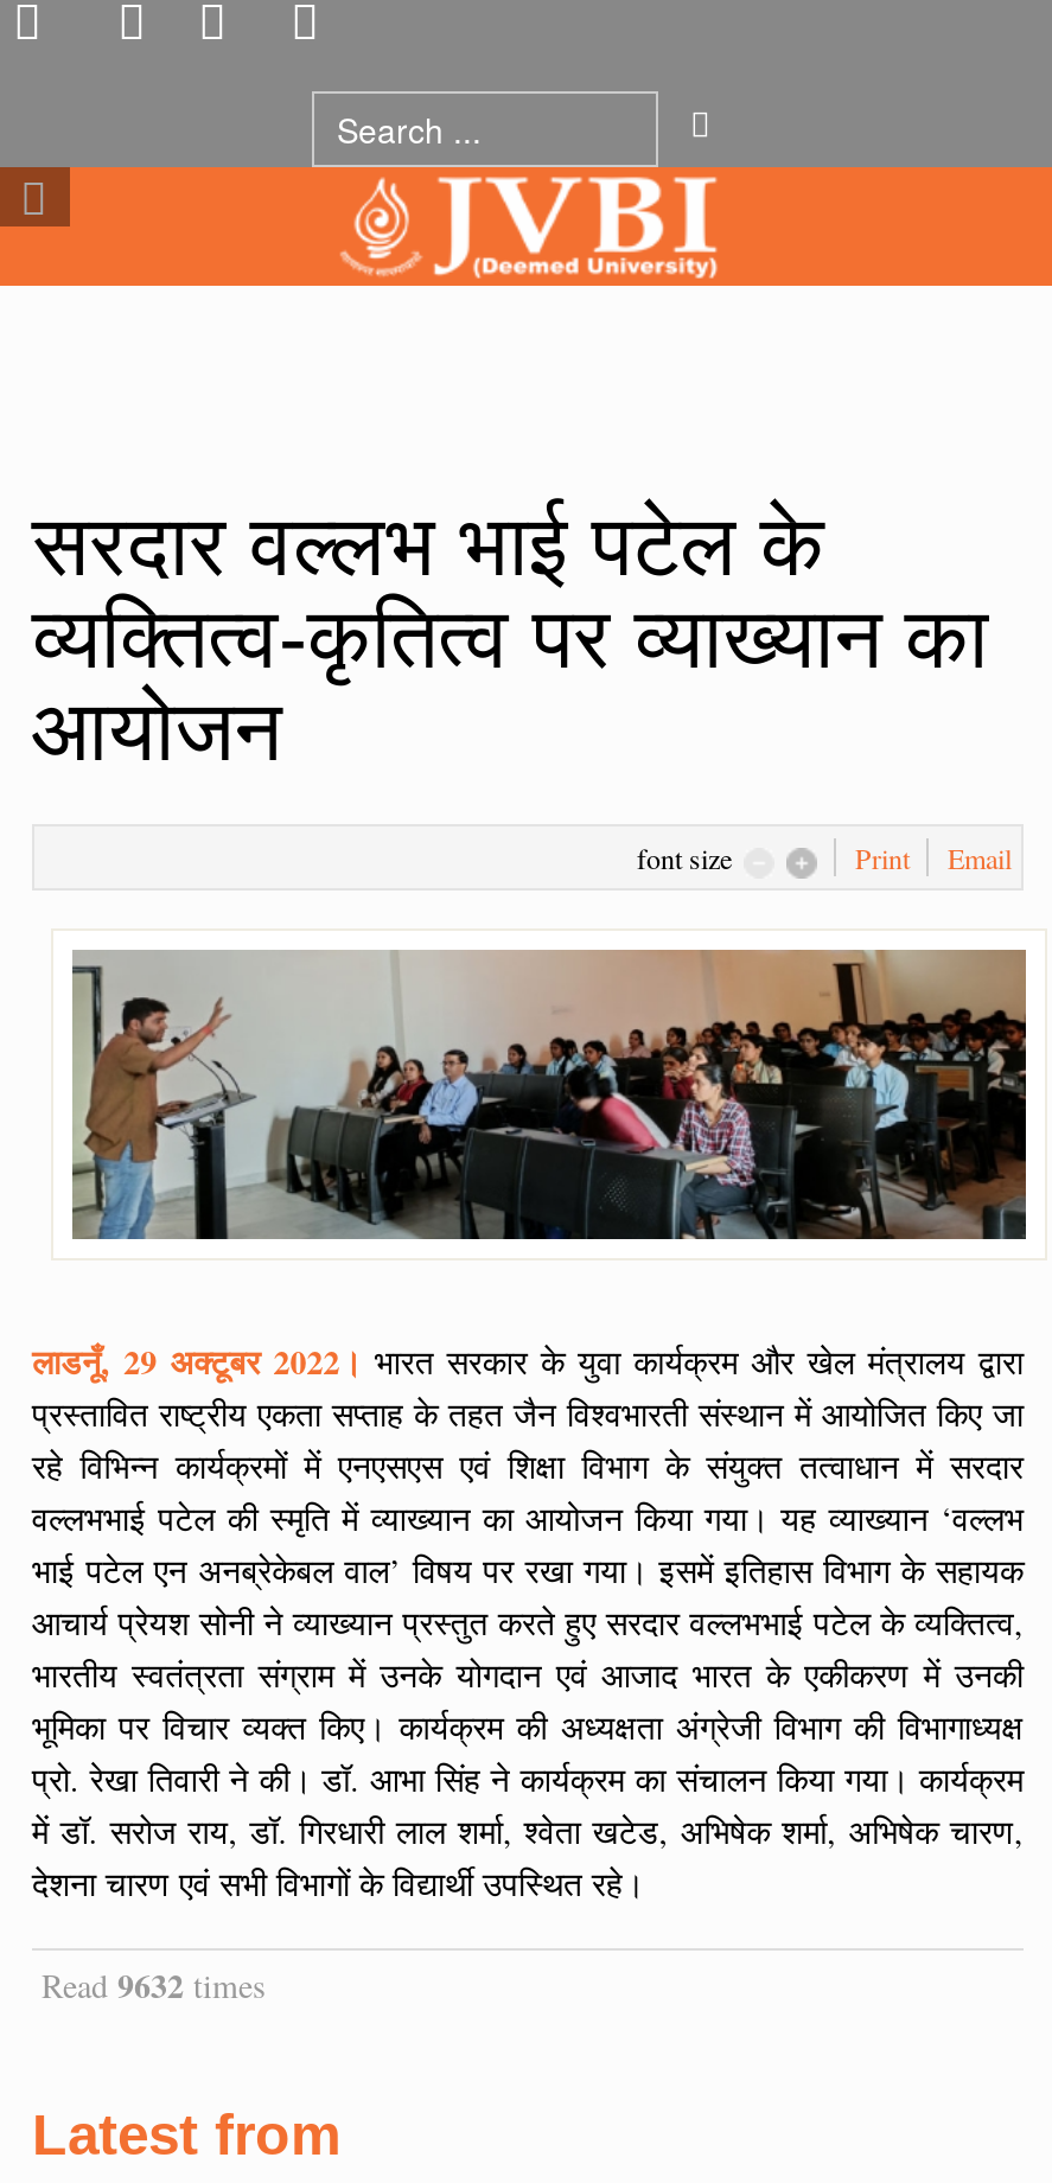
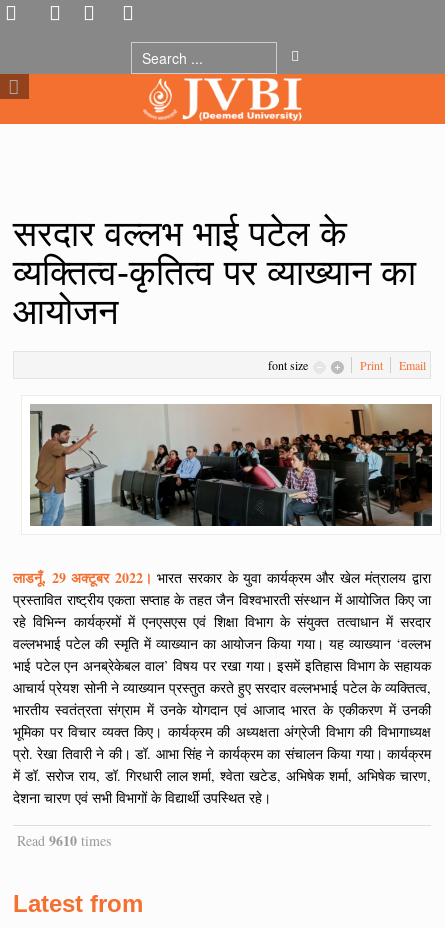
- Read 9632 times
+ Read 9610 times
